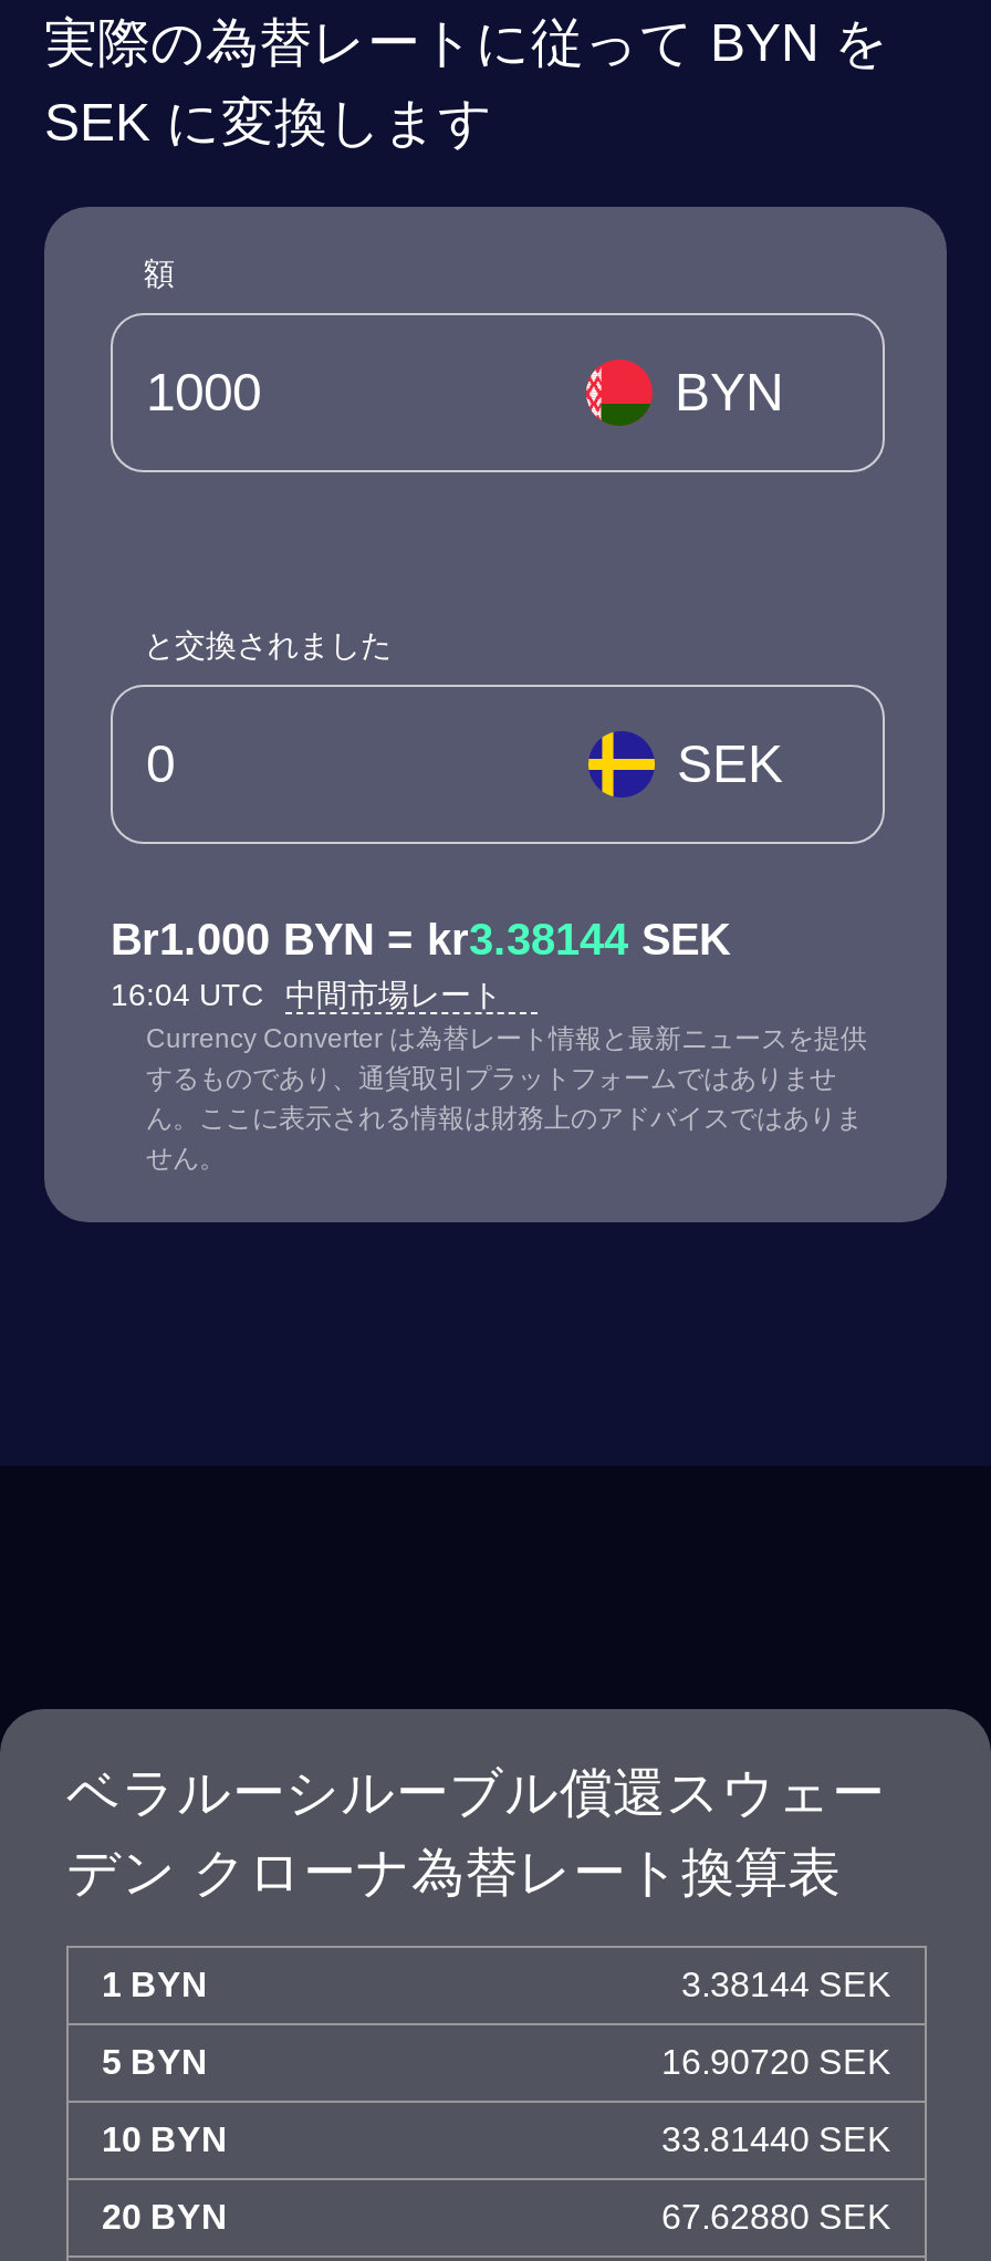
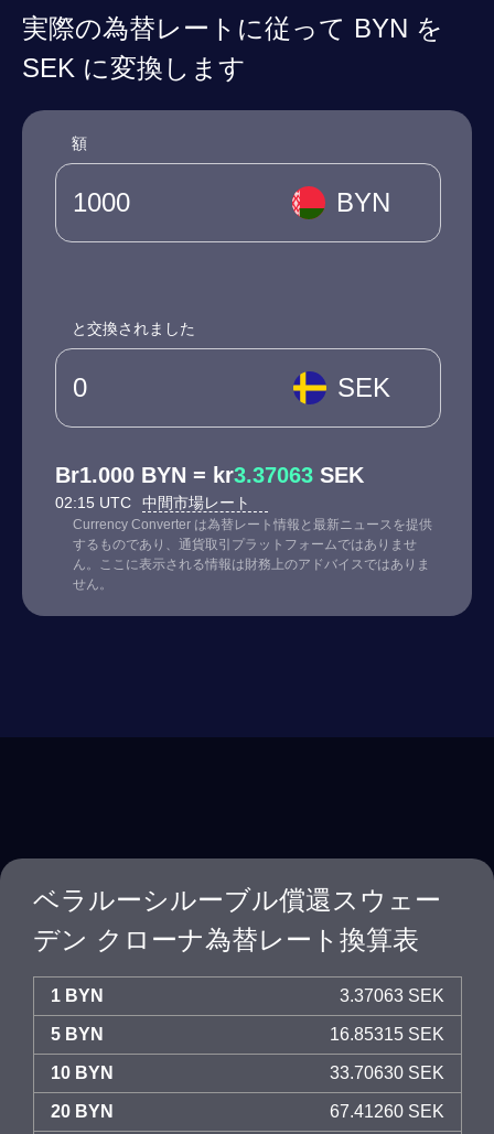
- Br1.000 BYN = kr3.38144 SEK
+ Br1.000 BYN = kr3.37063 SEK

- 16:04 UTC 中間市場レート
+ 02:15 UTC 中間市場レート

- 3.38144 SEK
+ 3.37063 SEK

- 16.90720 SEK
+ 16.85315 SEK

- 33.81440 SEK
+ 33.70630 SEK

- 67.62880 SEK
+ 67.41260 SEK
